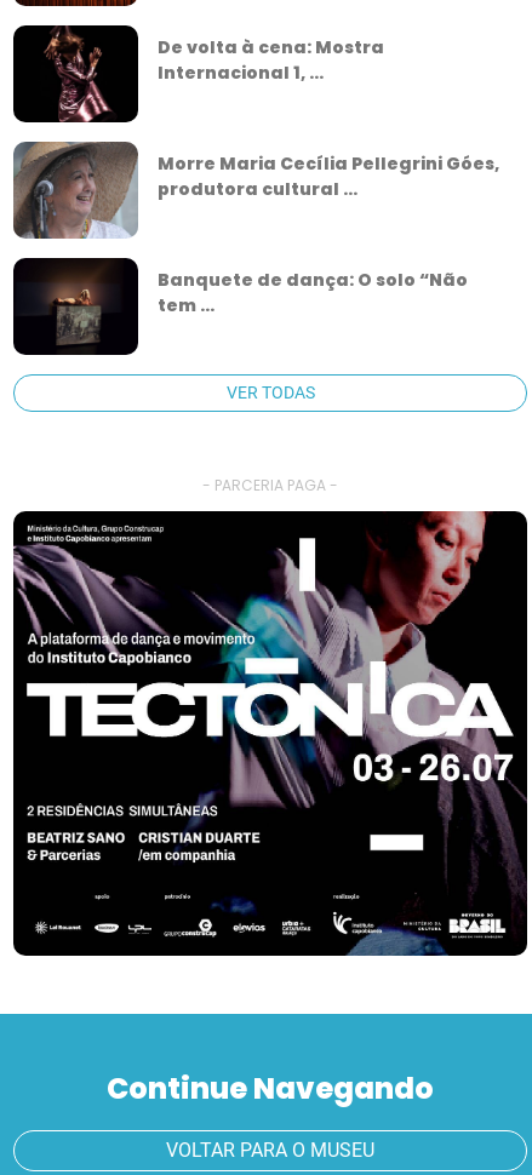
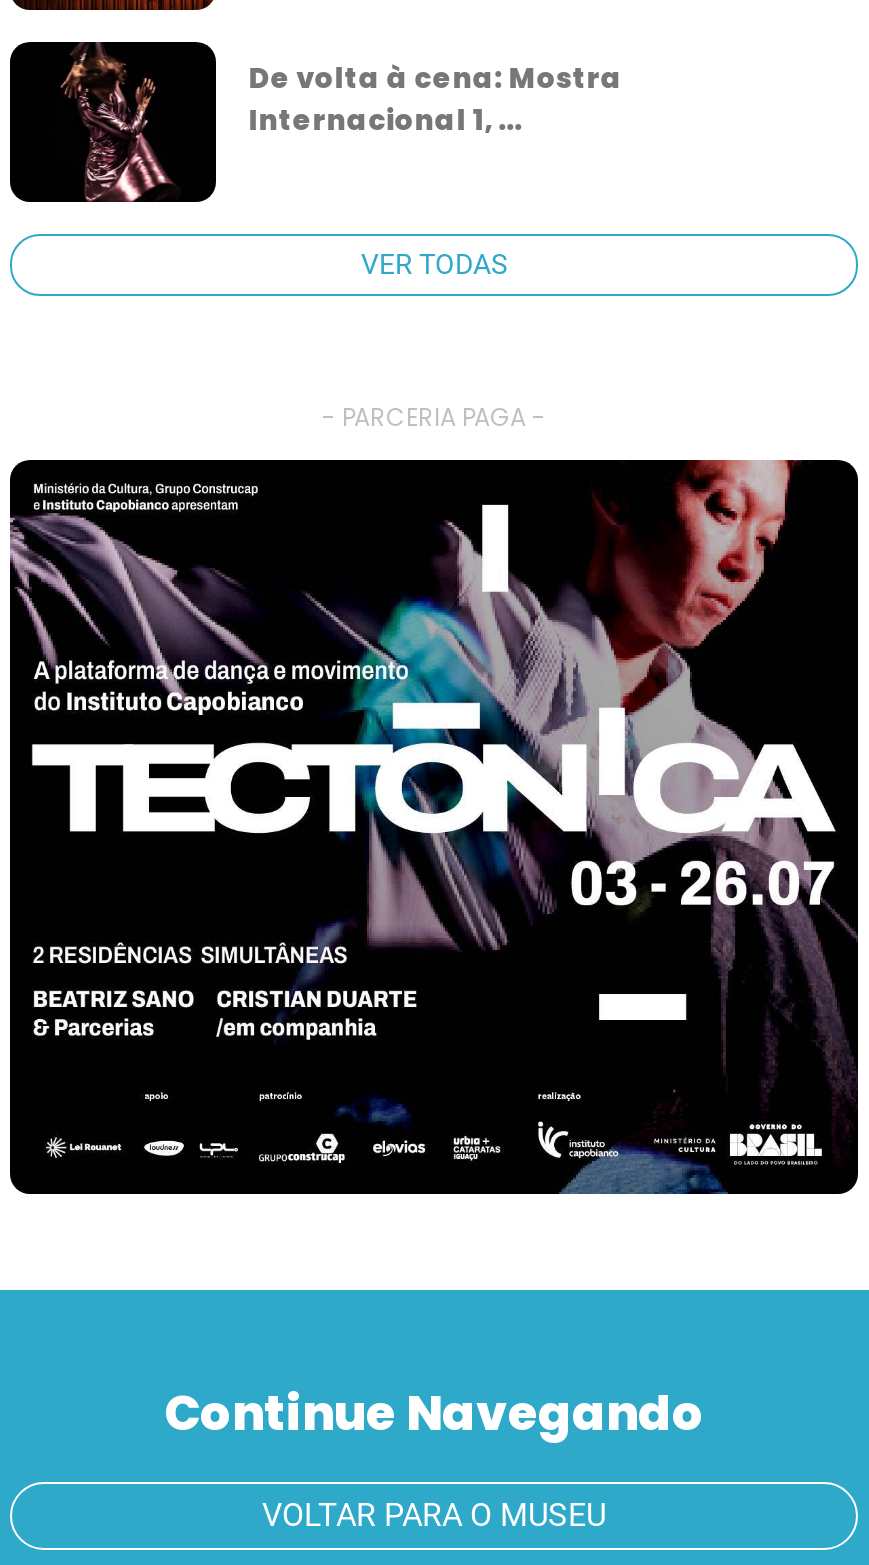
- [image]
- Morre Maria Cecília Pellegrini Góes,
- produtora cultural ...

- [image]

- Banquete de dança: O solo “Não
- tem ...
